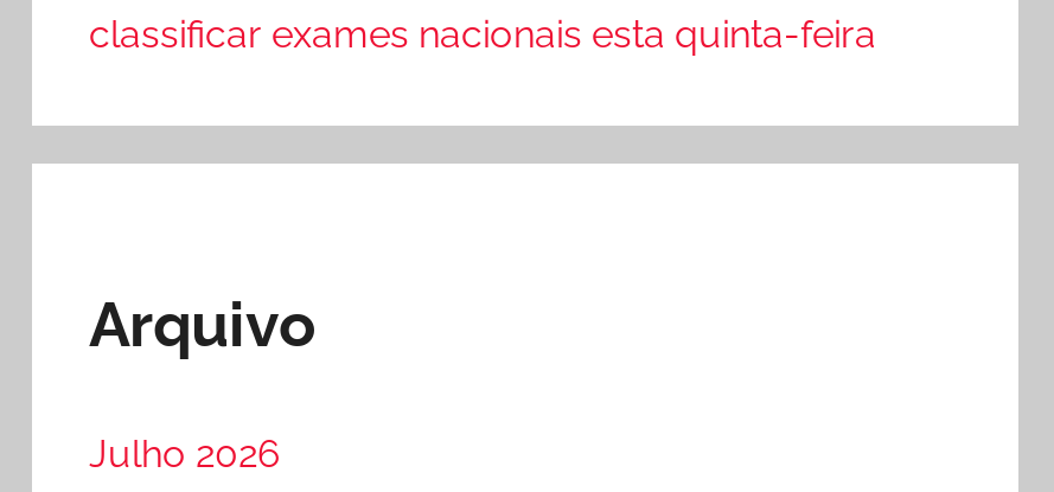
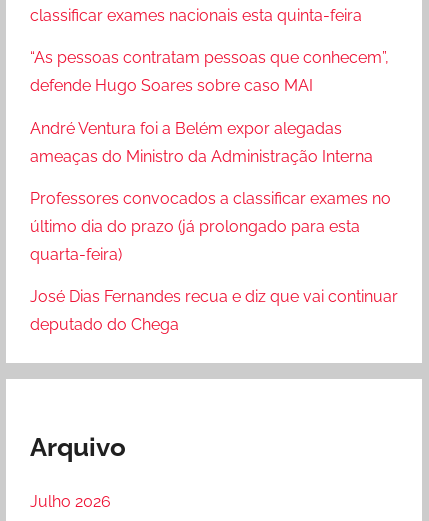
+ “As pessoas contratam pessoas que conhecem”,
+ defende Hugo Soares sobre caso MAI
+ André Ventura foi a Belém expor alegadas
+ ameaças do Ministro da Administração Interna
+ Professores convocados a classificar exames no
+ último dia do prazo (já prolongado para esta
+ quarta-feira)
+ José Dias Fernandes recua e diz que vai continuar
+ deputado do Chega
